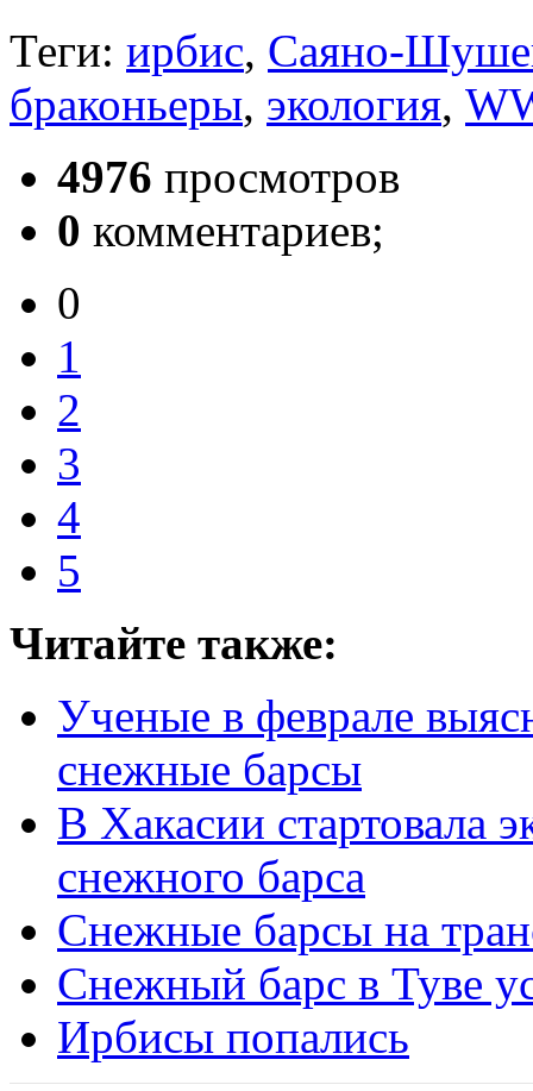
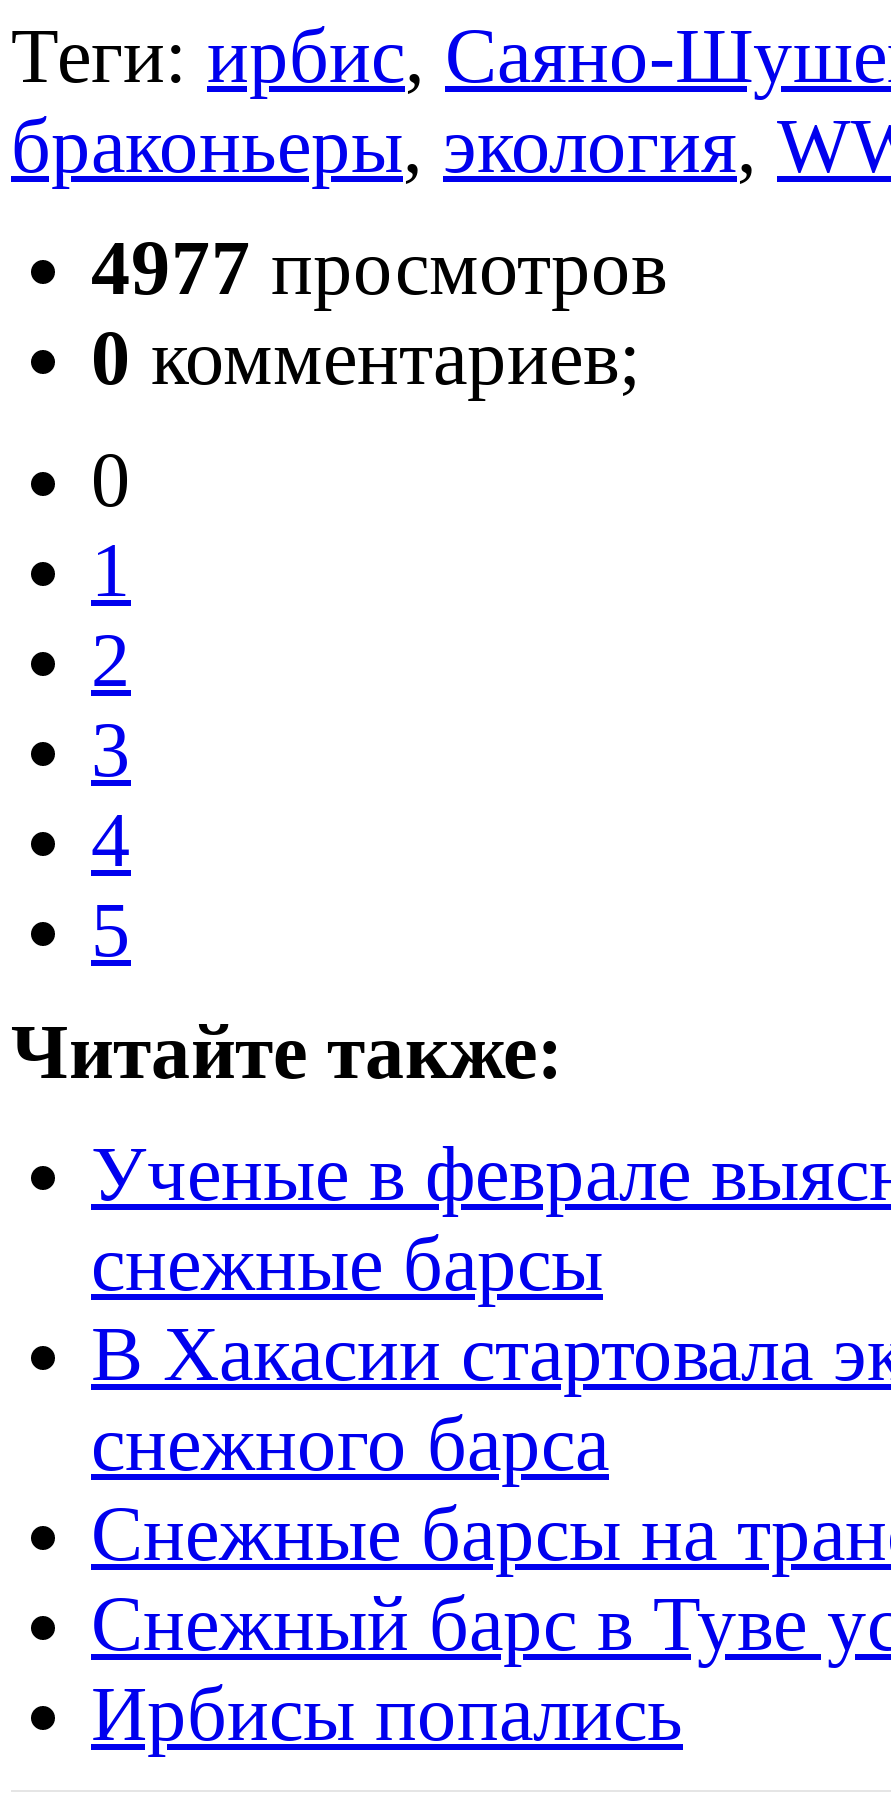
- 4976 просмотров
+ 4977 просмотров
